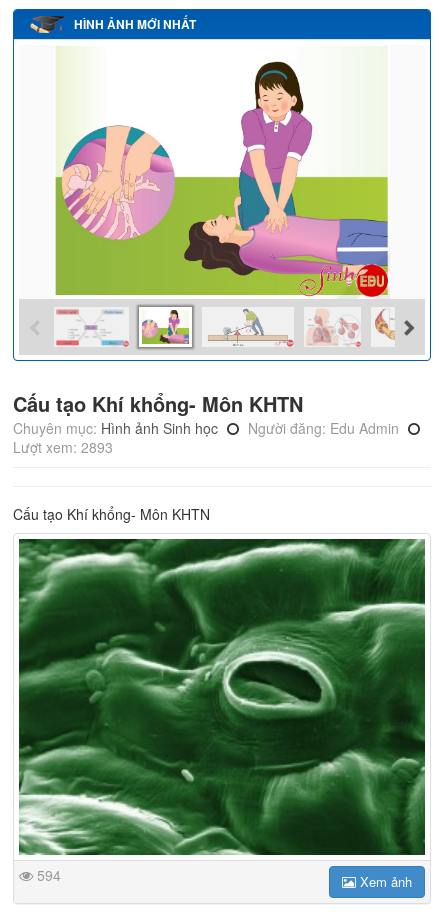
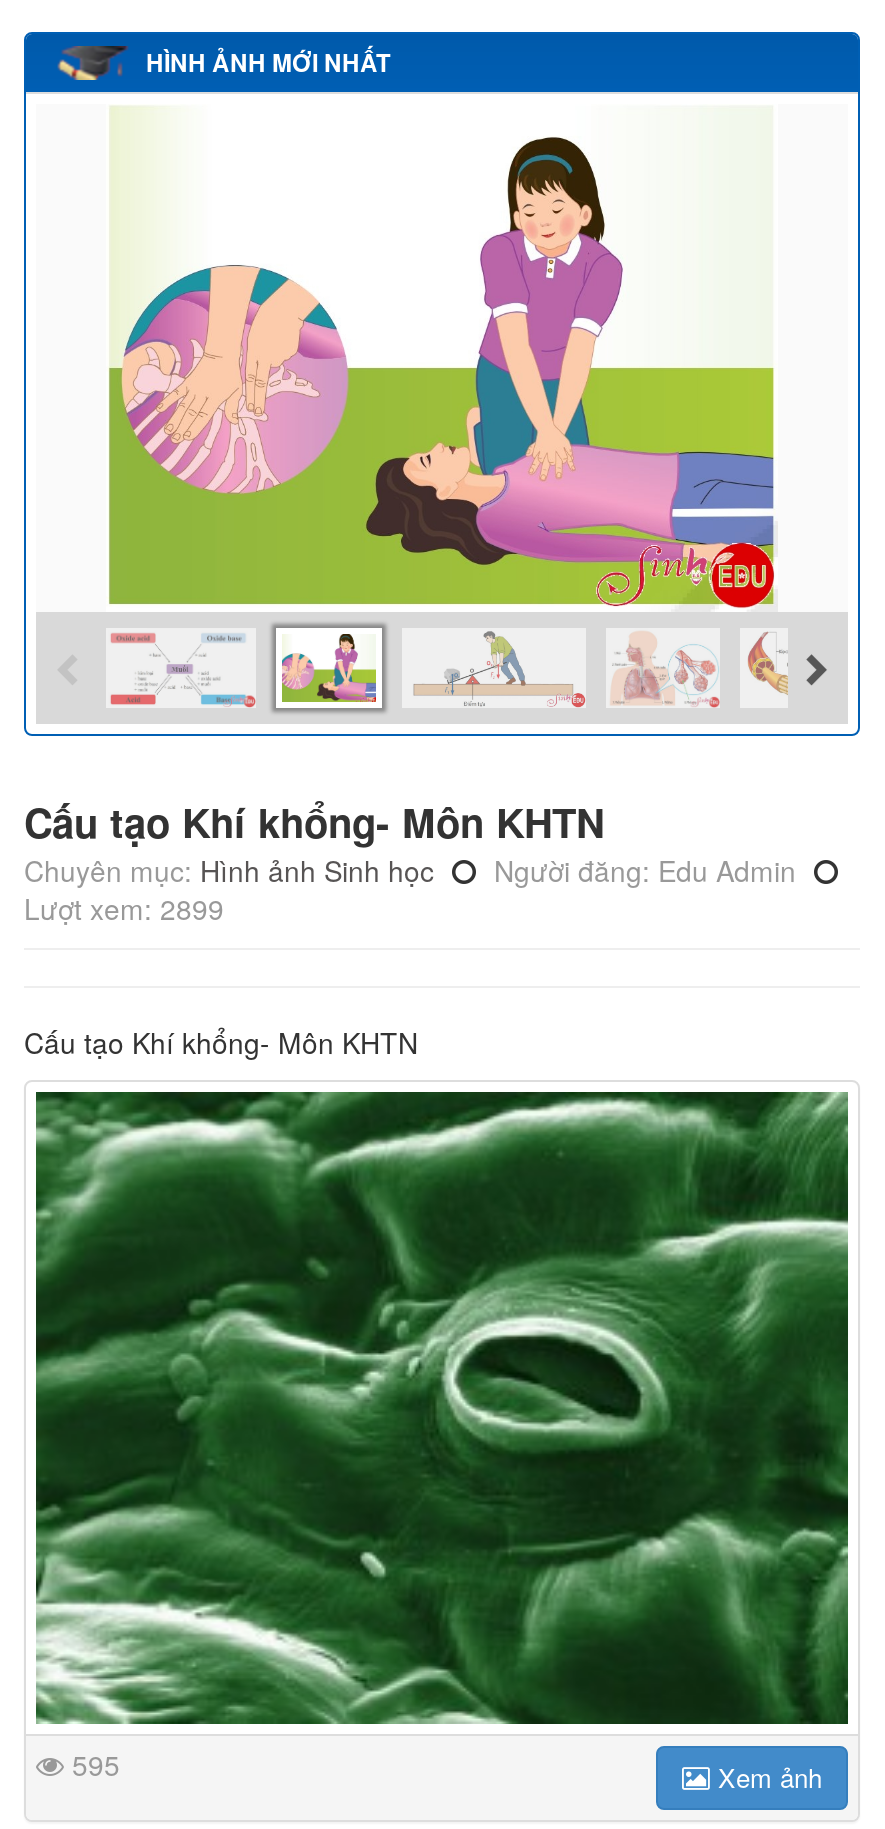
- Lượt xem: 2893
+ Lượt xem: 2899

- 594
+ 595
